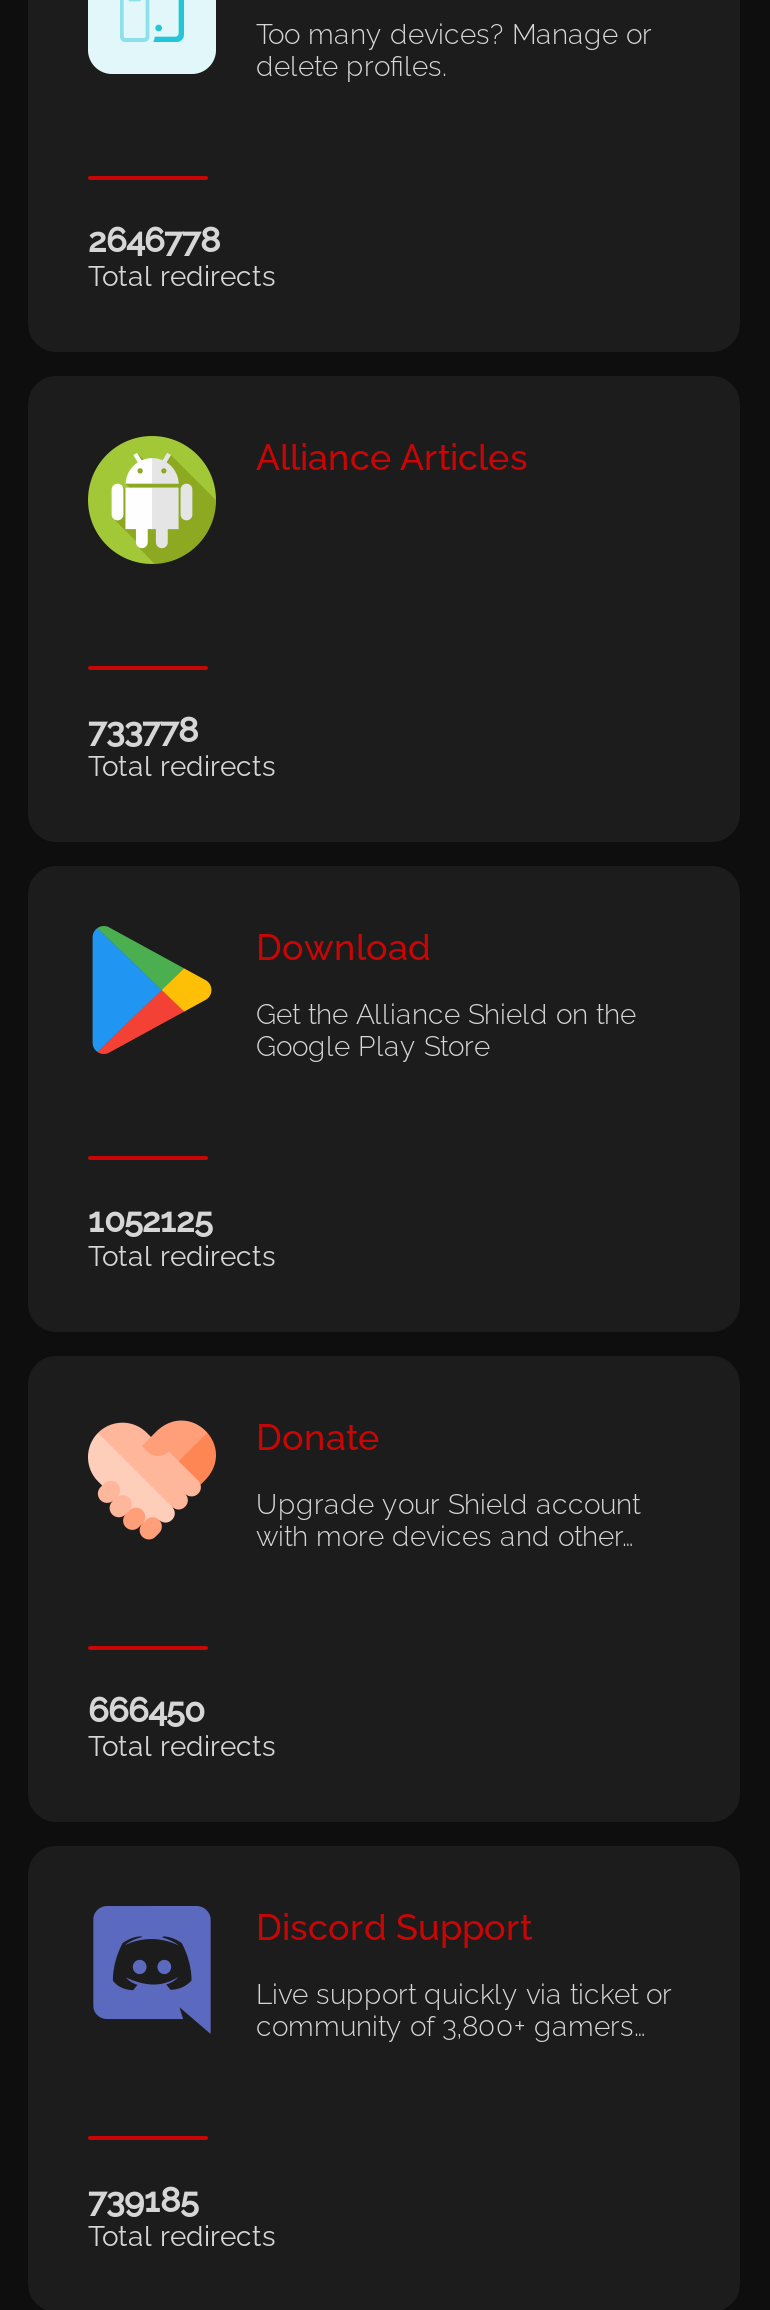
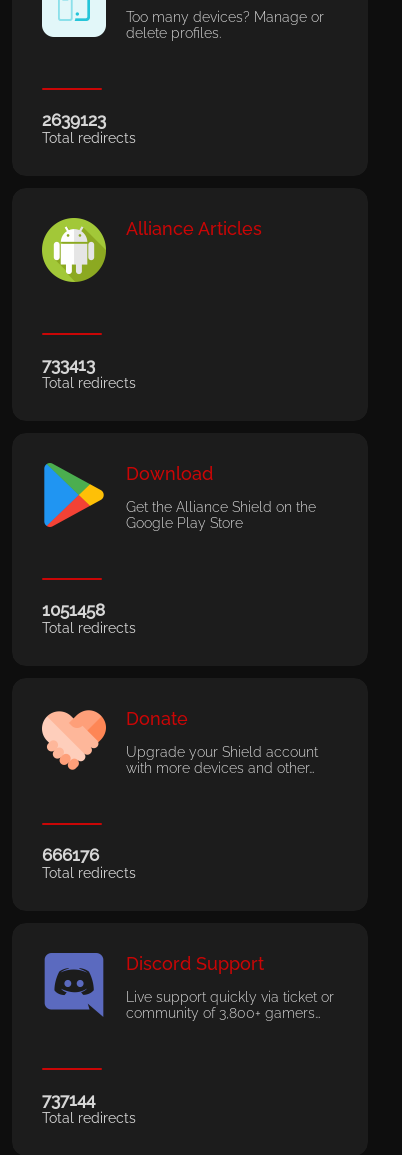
- 2646778
+ 2639123

- 733778
+ 733413

- 1052125
+ 1051458

- 666450
+ 666176

- 739185
+ 737144
